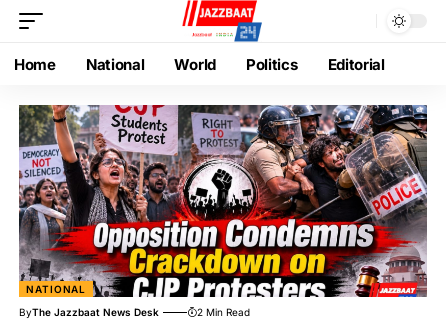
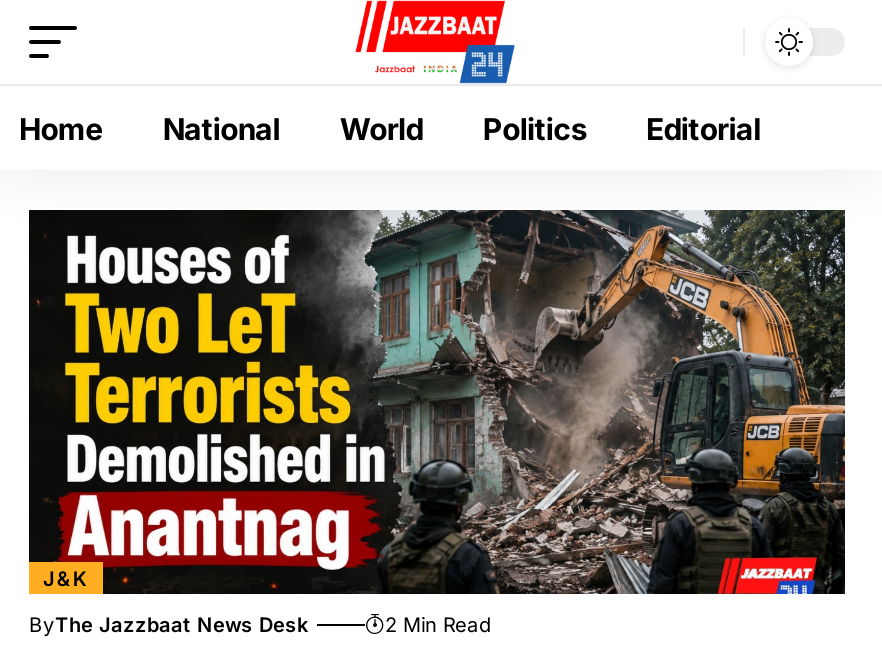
- [image]
- NATIONAL
+ [image]
+ J&K
